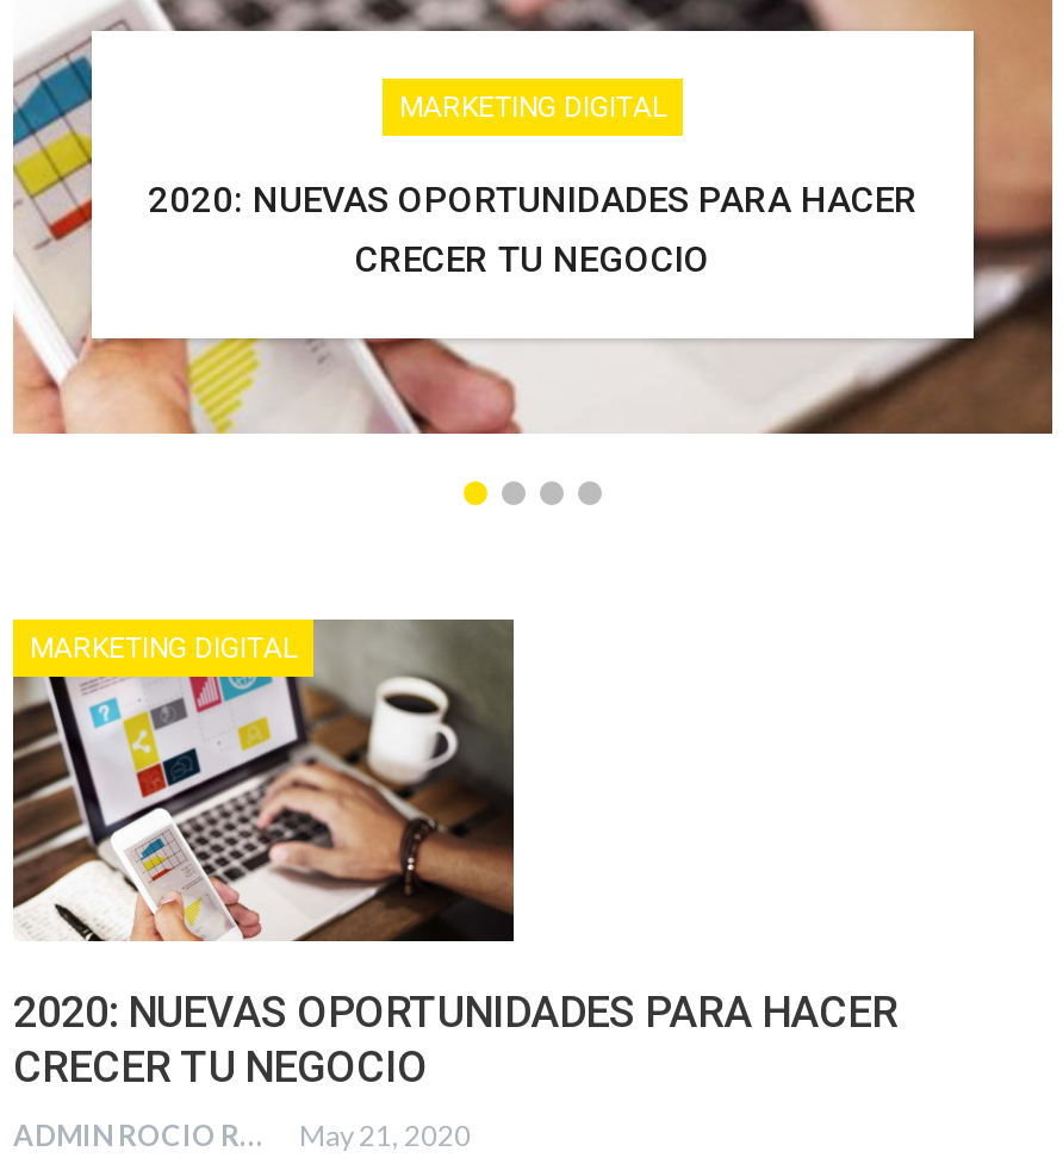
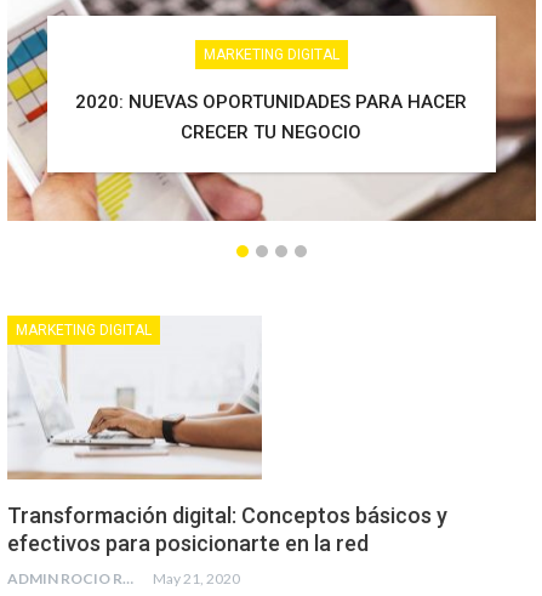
- [image]
- 2020: NUEVAS OPORTUNIDADES PARA HACER
- CRECER TU NEGOCIO
+ [image]
+ Transformación digital: Conceptos básicos y
+ efectivos para posicionarte en la red
